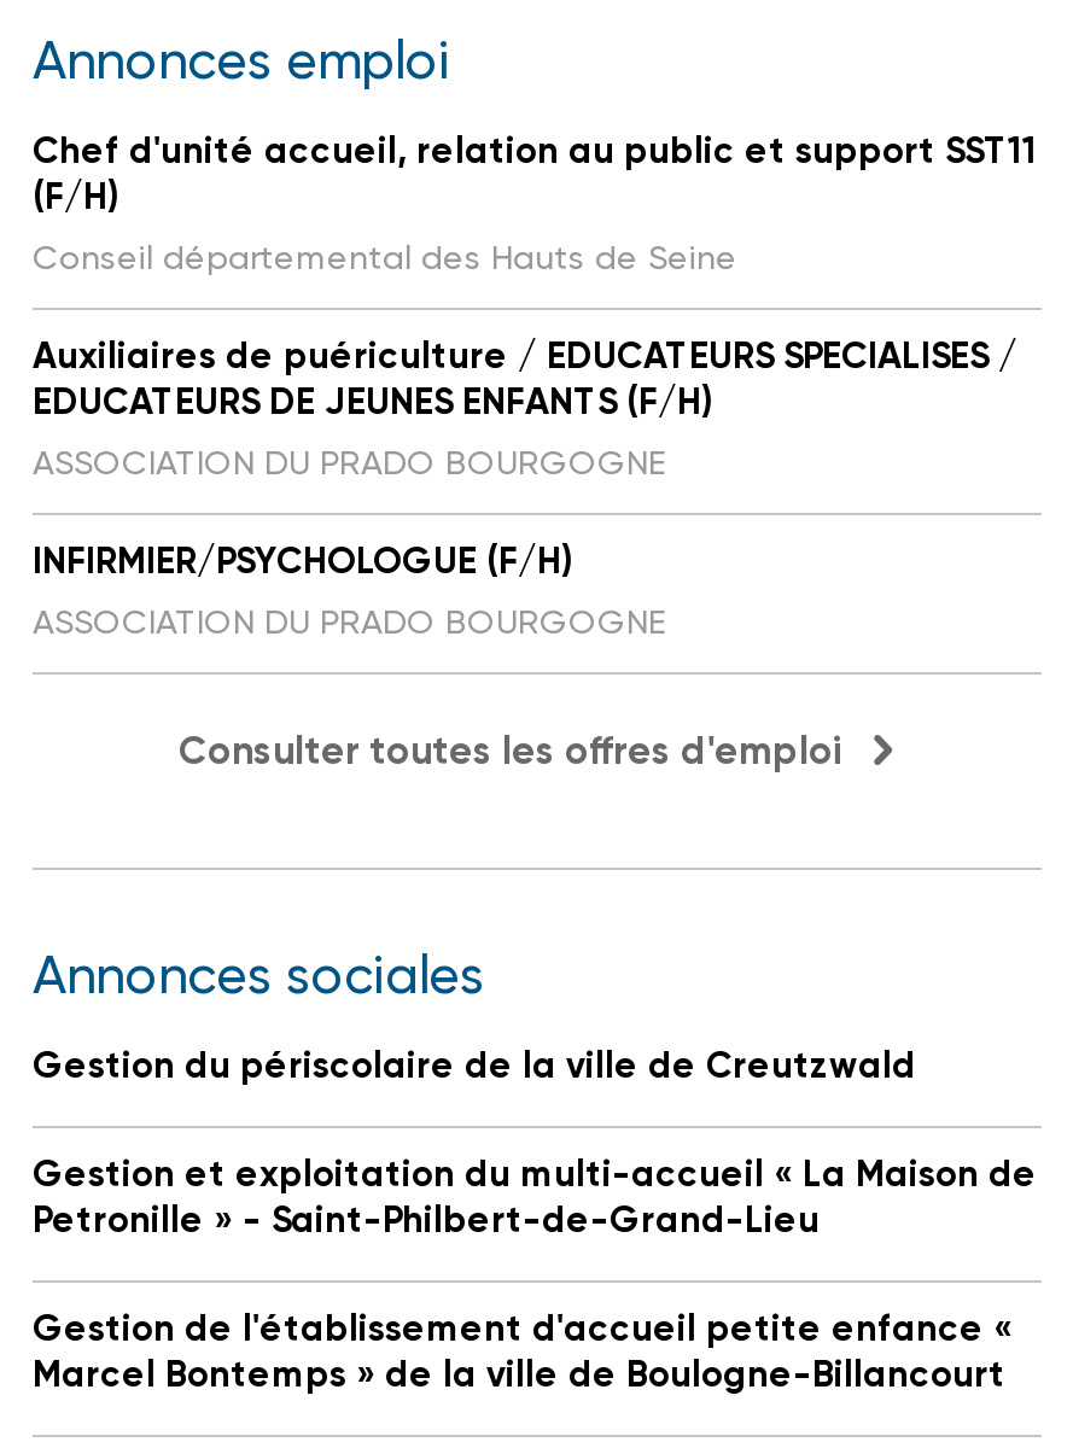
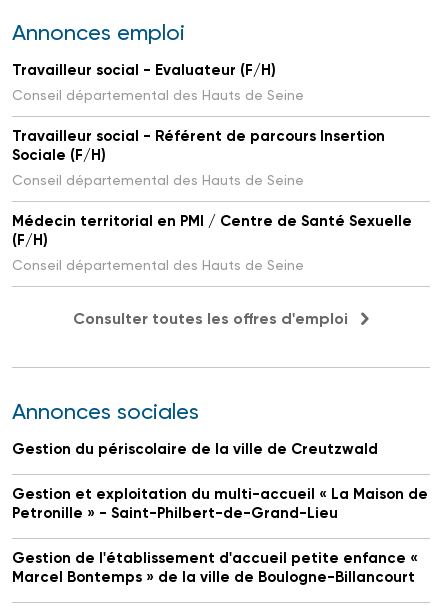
- Chef d'unité accueil, relation au public et support SST11
+ Travailleur social - Evaluateur (F/H)
+ Conseil départemental des Hauts de Seine
+ Travailleur social - Référent de parcours Insertion
+ Sociale (F/H)
+ Conseil départemental des Hauts de Seine
+ Médecin territorial en PMI / Centre de Santé Sexuelle

moved down: (F/H) | Conseil départemental des Hauts de Seine

- Auxiliaires de puériculture / EDUCATEURS SPECIALISES /
- EDUCATEURS DE JEUNES ENFANTS (F/H)
- ASSOCIATION DU PRADO BOURGOGNE
- INFIRMIER/PSYCHOLOGUE (F/H)
- ASSOCIATION DU PRADO BOURGOGNE
